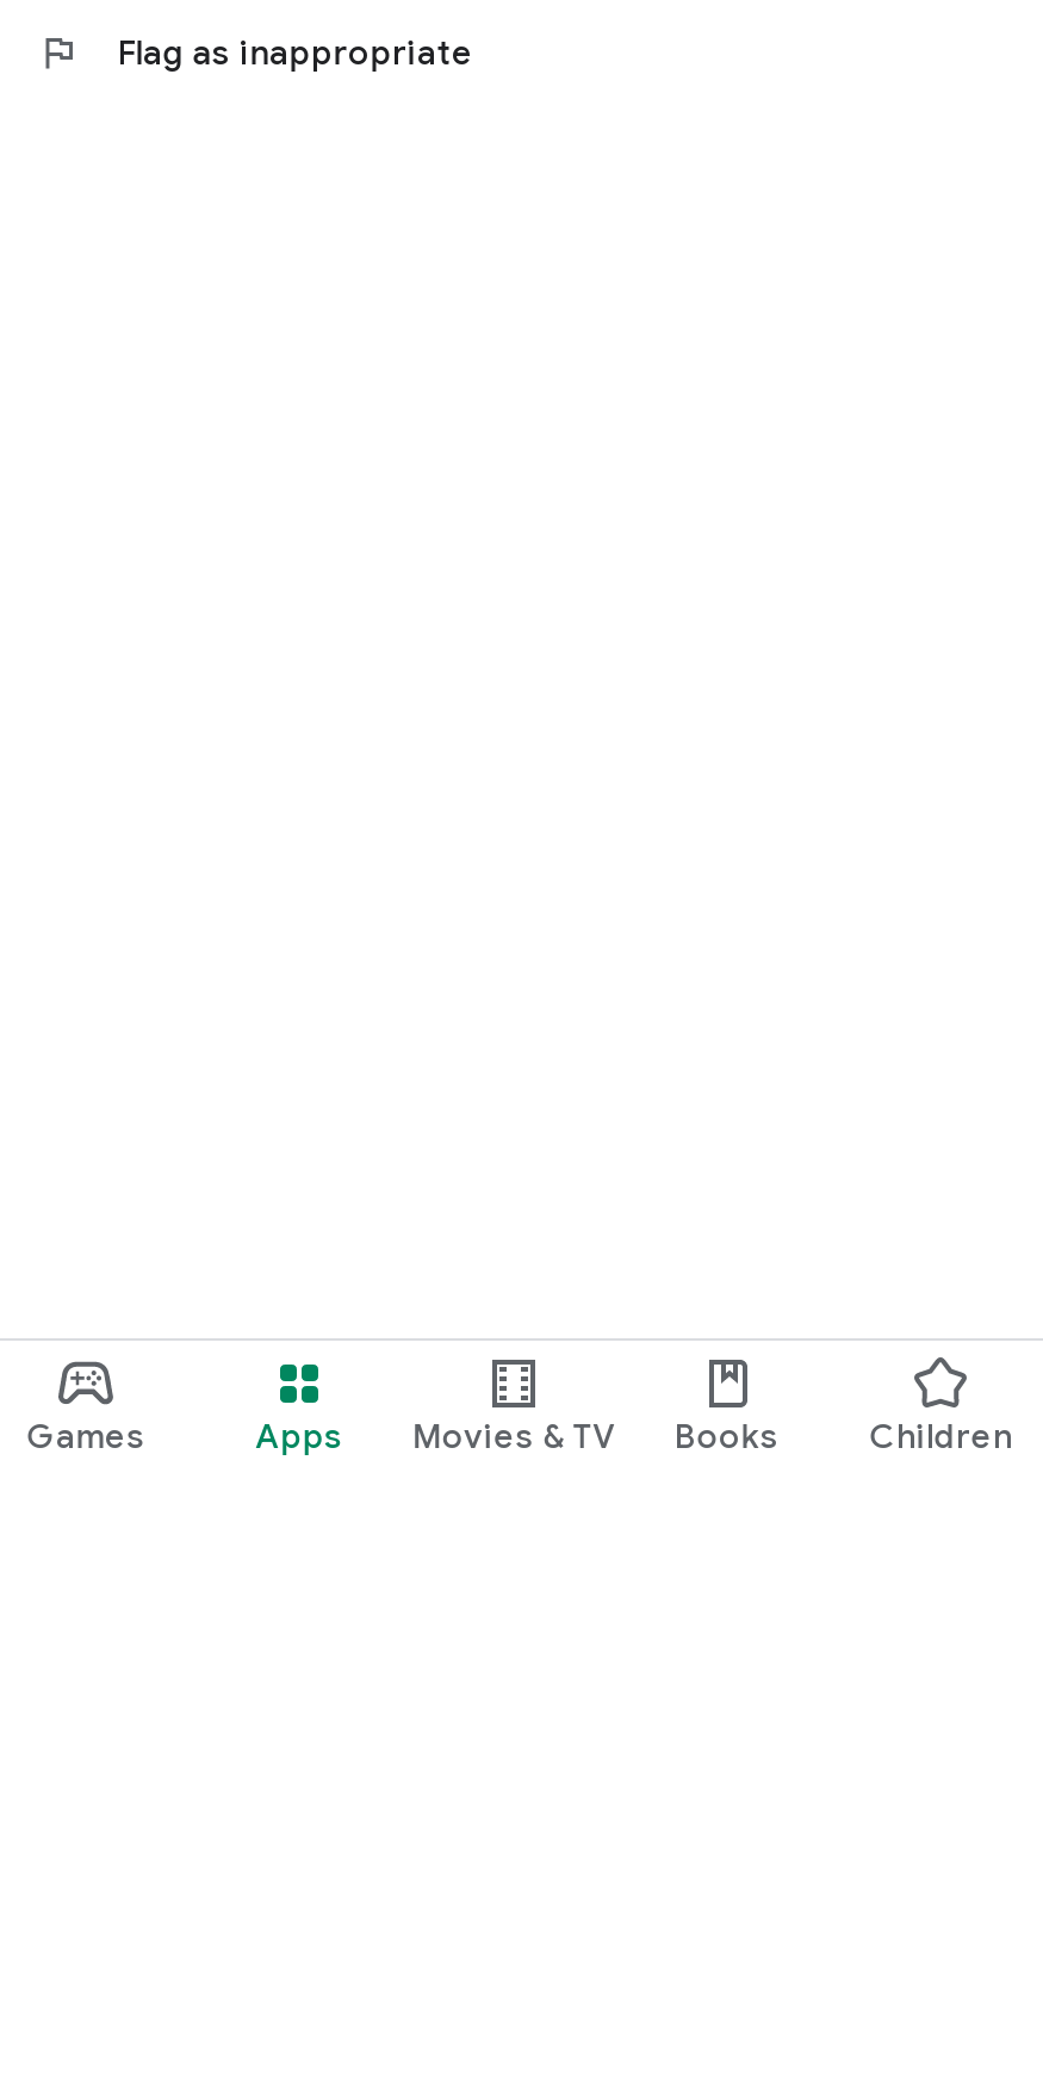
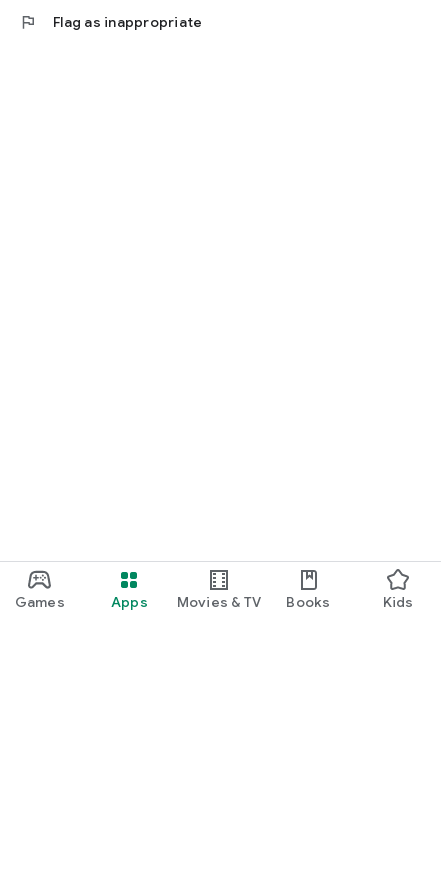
- Children
+ Kids
